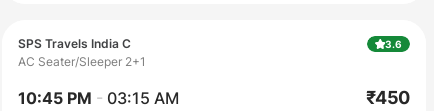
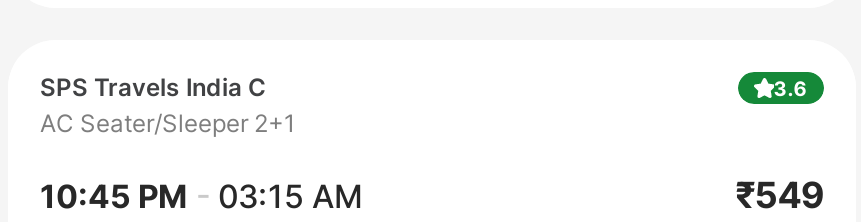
- ₹450
+ ₹549
